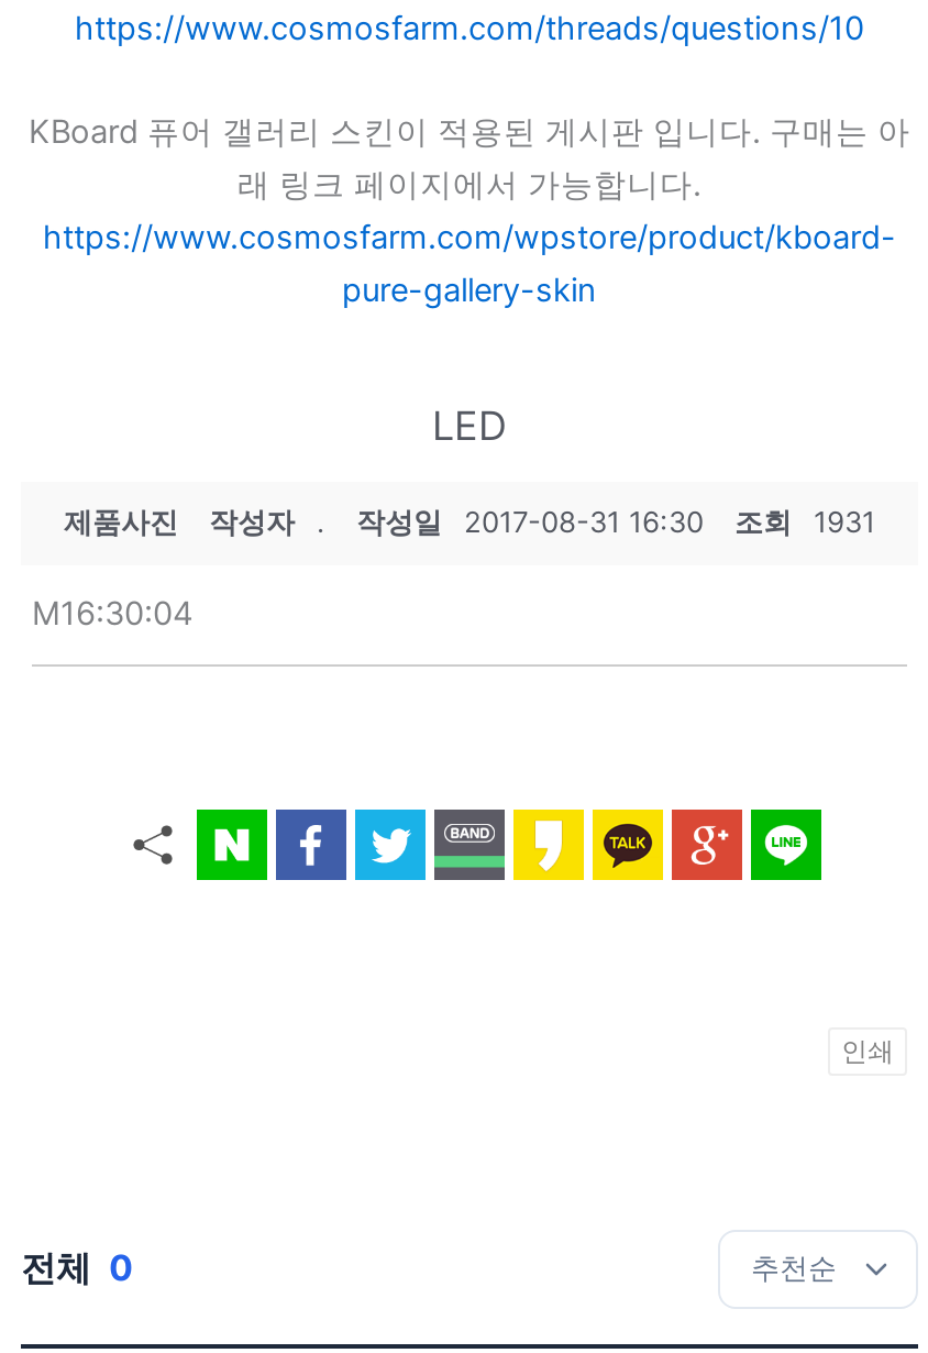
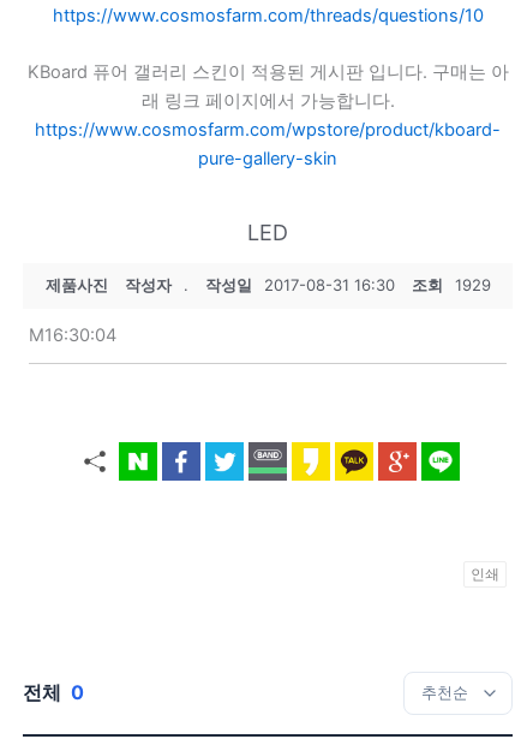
- 1931
+ 1929
